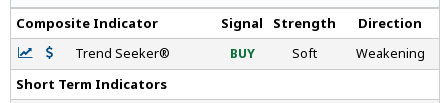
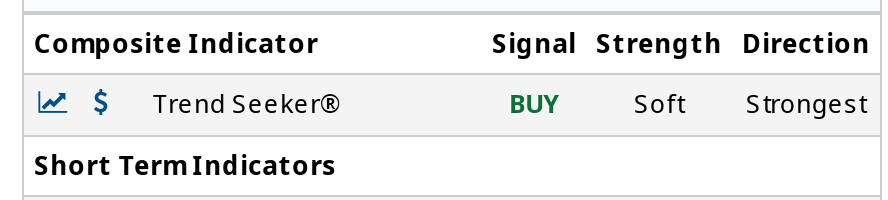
- Weakening
+ Strongest
